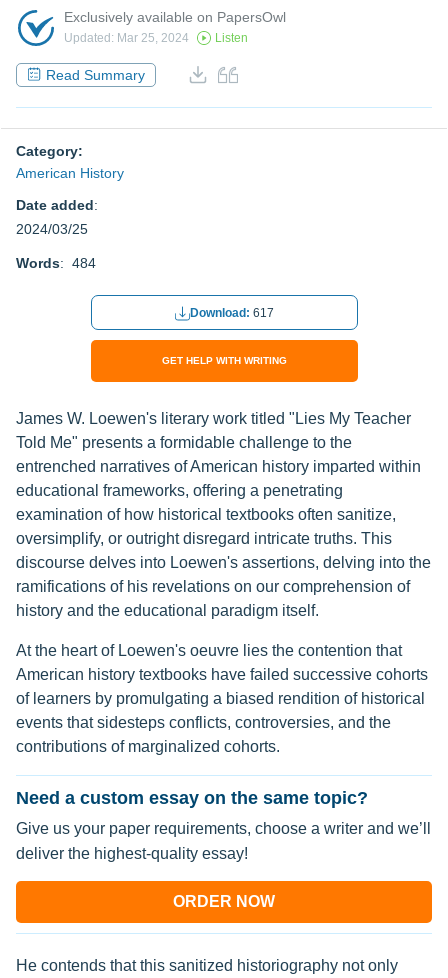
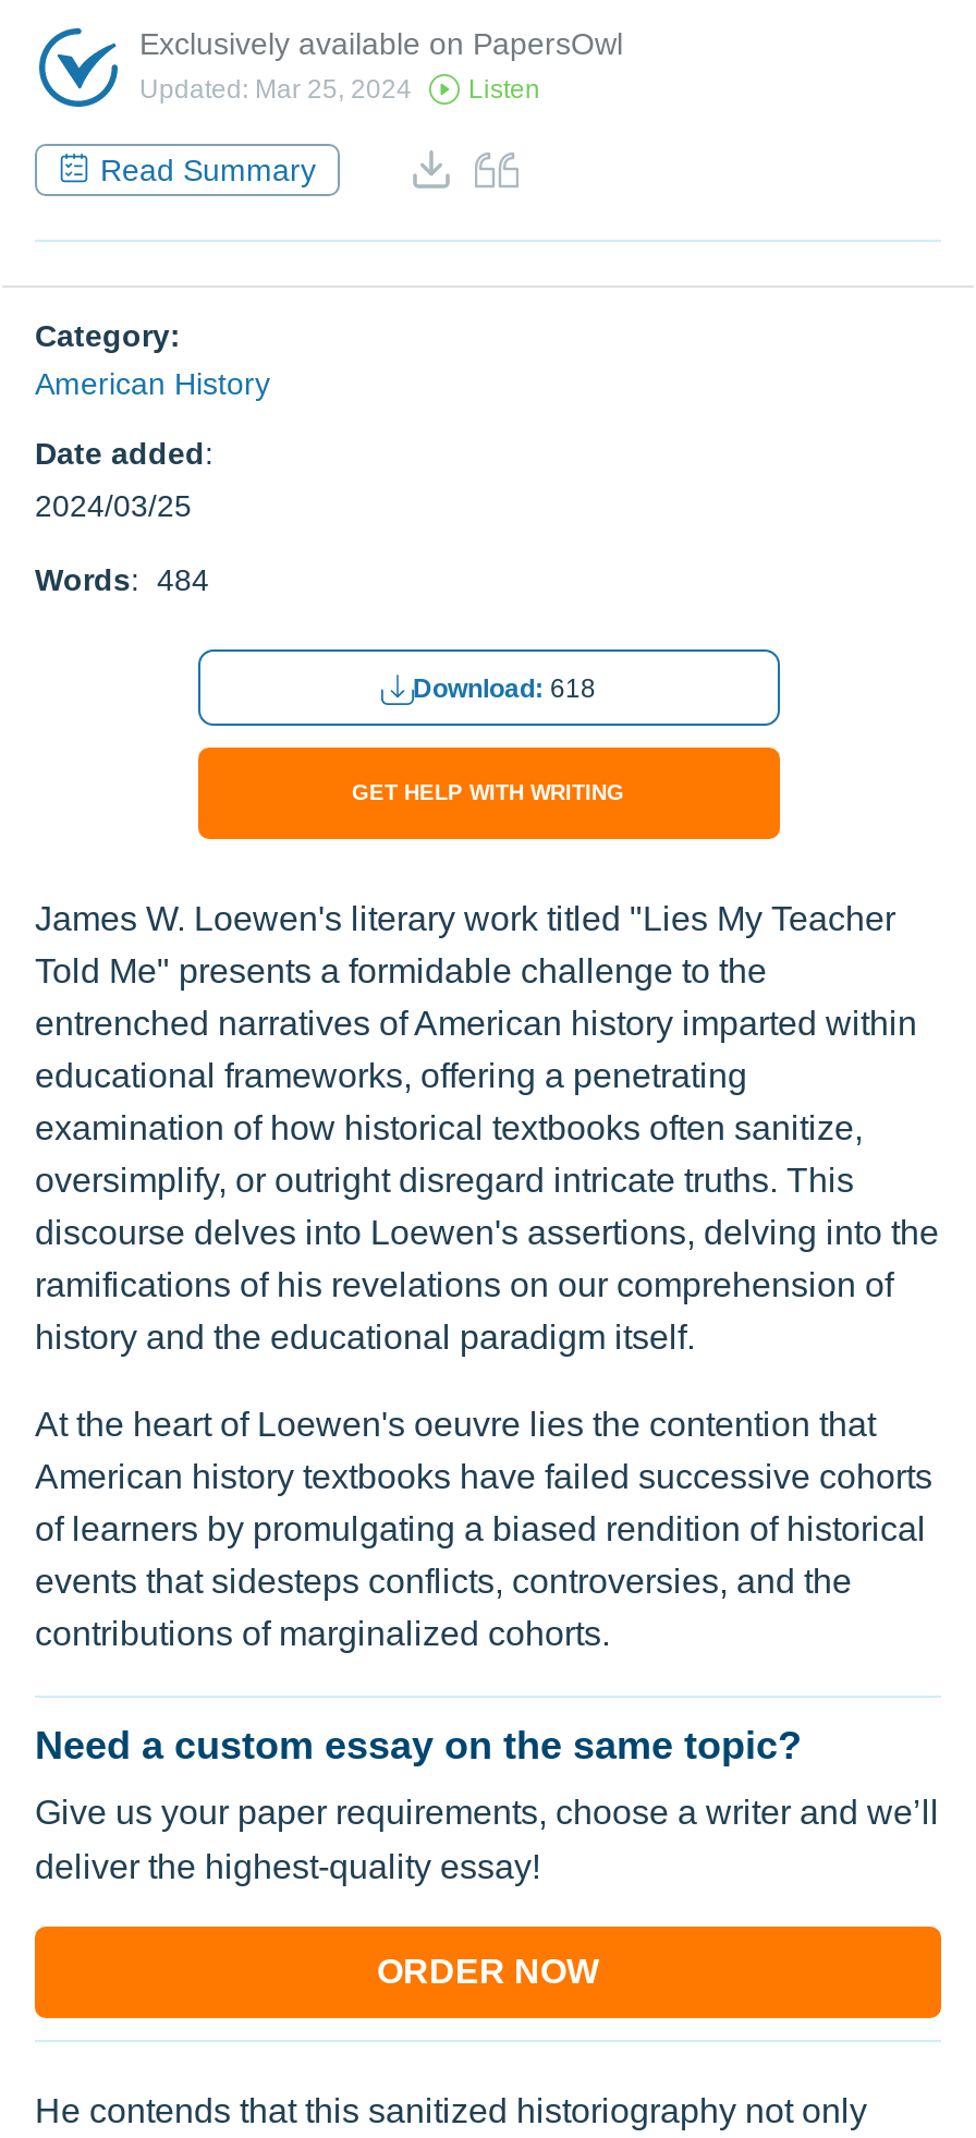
- Download: 617
+ Download: 618
